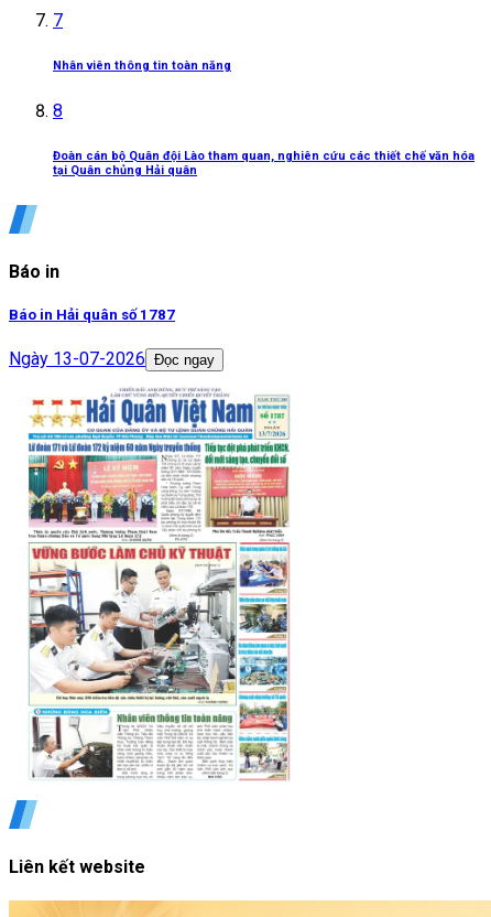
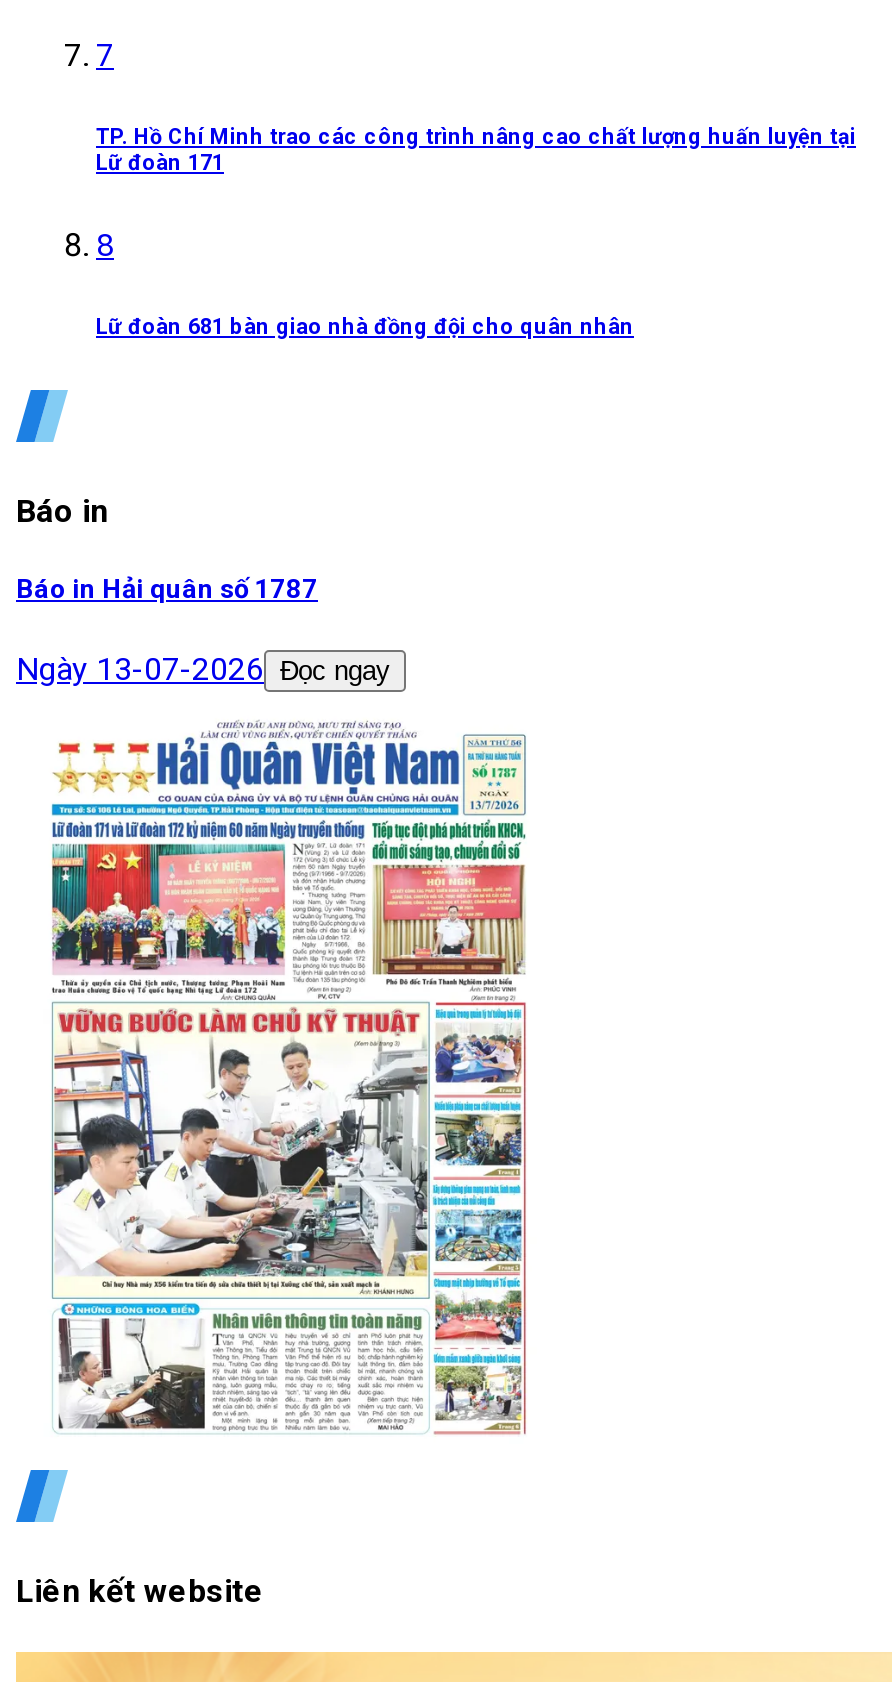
- Nhân viên thông tin toàn năng
+ TP. Hồ Chí Minh trao các công trình nâng cao chất lượng huấn luyện tại
+ Lữ đoàn 171

- Đoàn cán bộ Quân đội Lào tham quan, nghiên cứu các thiết chế văn hóa
- tại Quân chủng Hải quân
+ Lữ đoàn 681 bàn giao nhà đồng đội cho quân nhân
